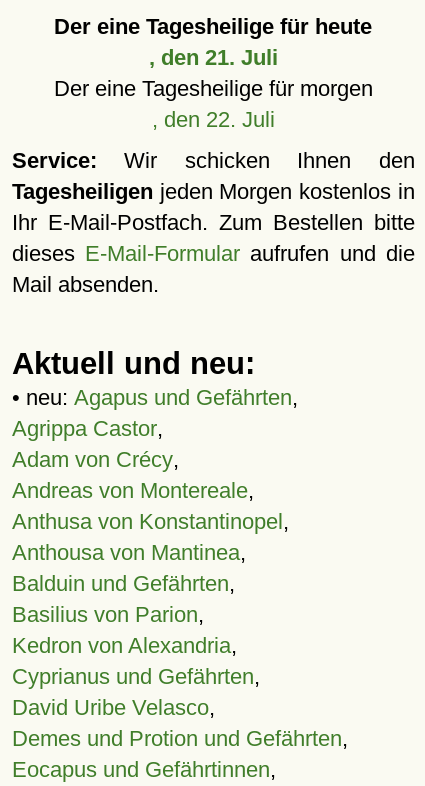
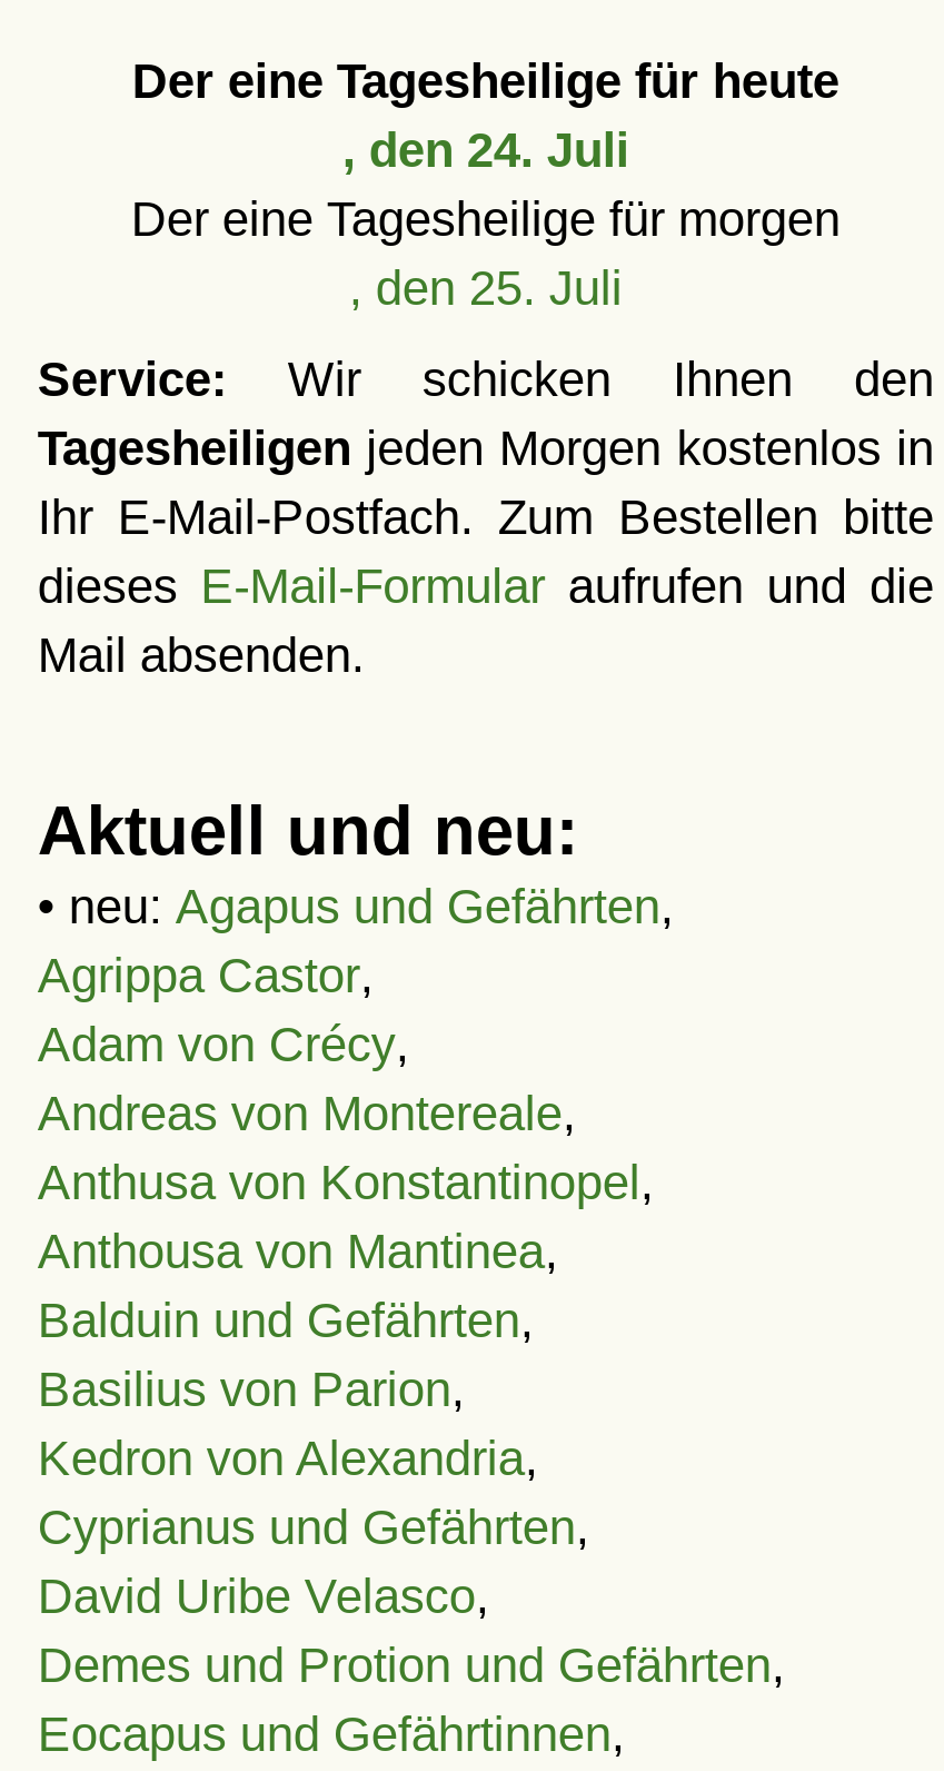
- , den 21. Juli
+ , den 24. Juli

- , den 22. Juli
+ , den 25. Juli
